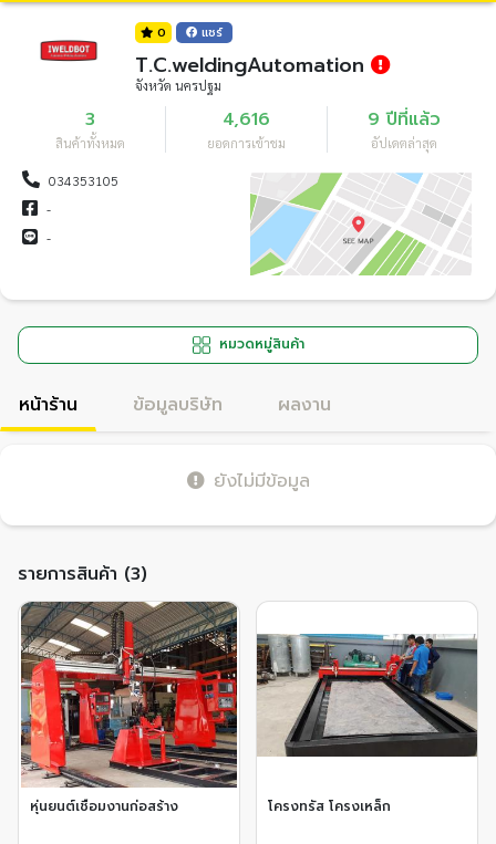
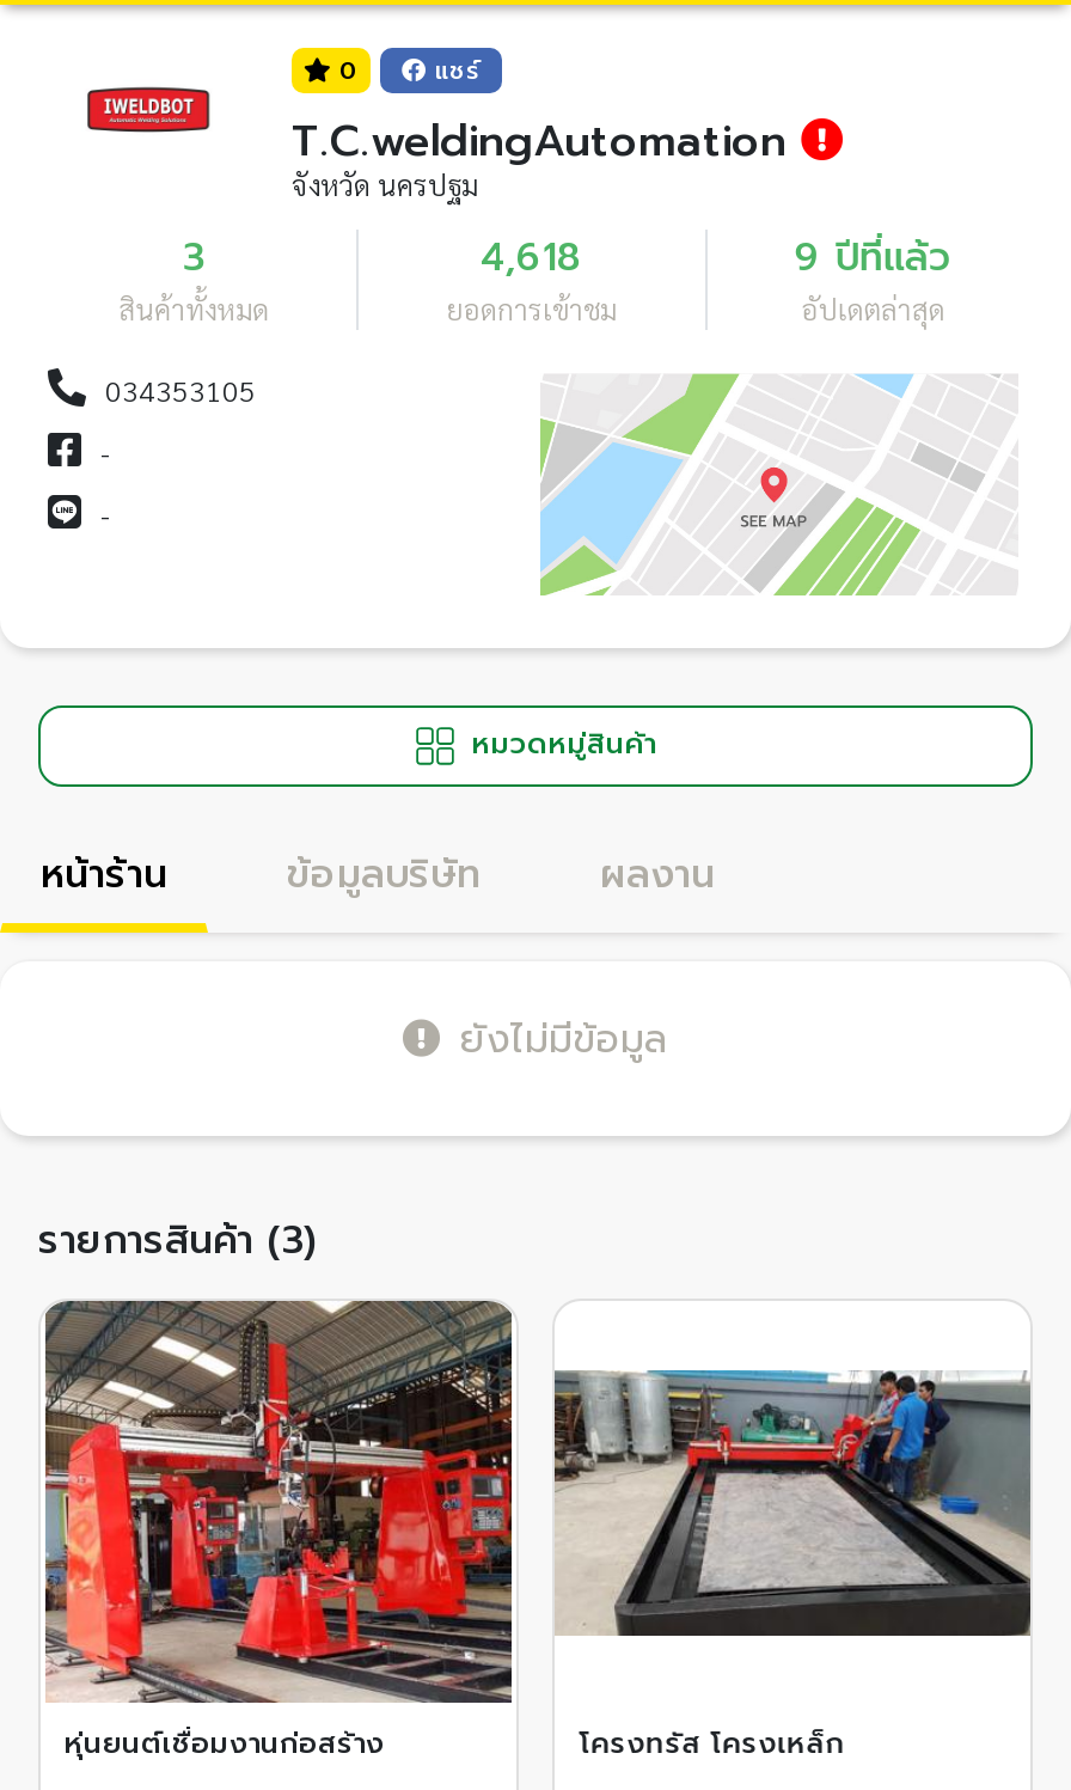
- 4,616
+ 4,618
